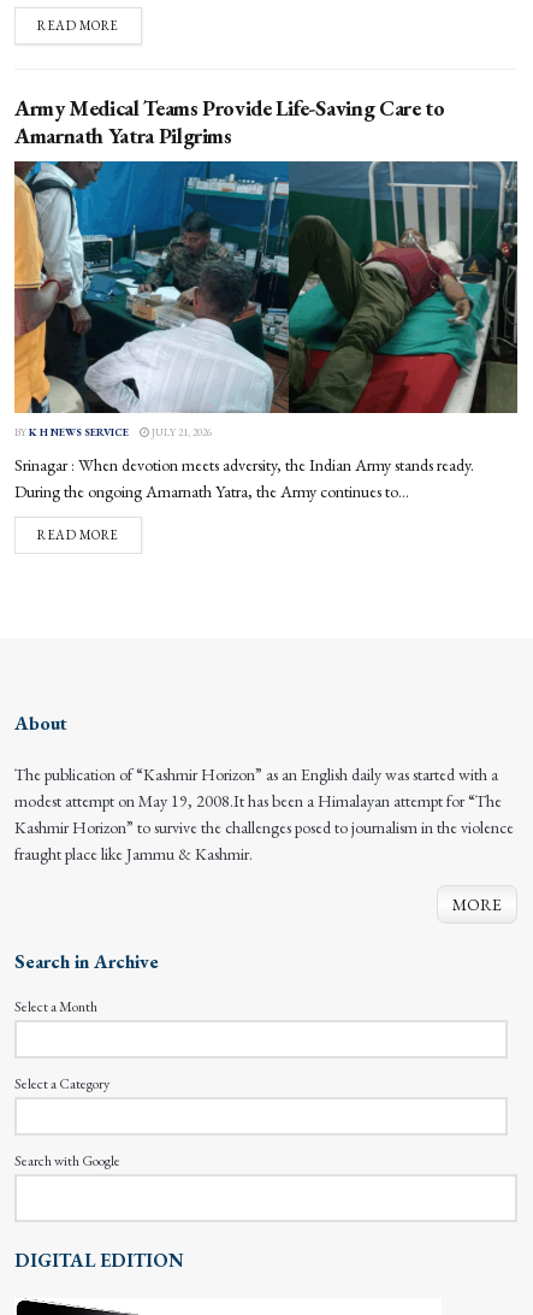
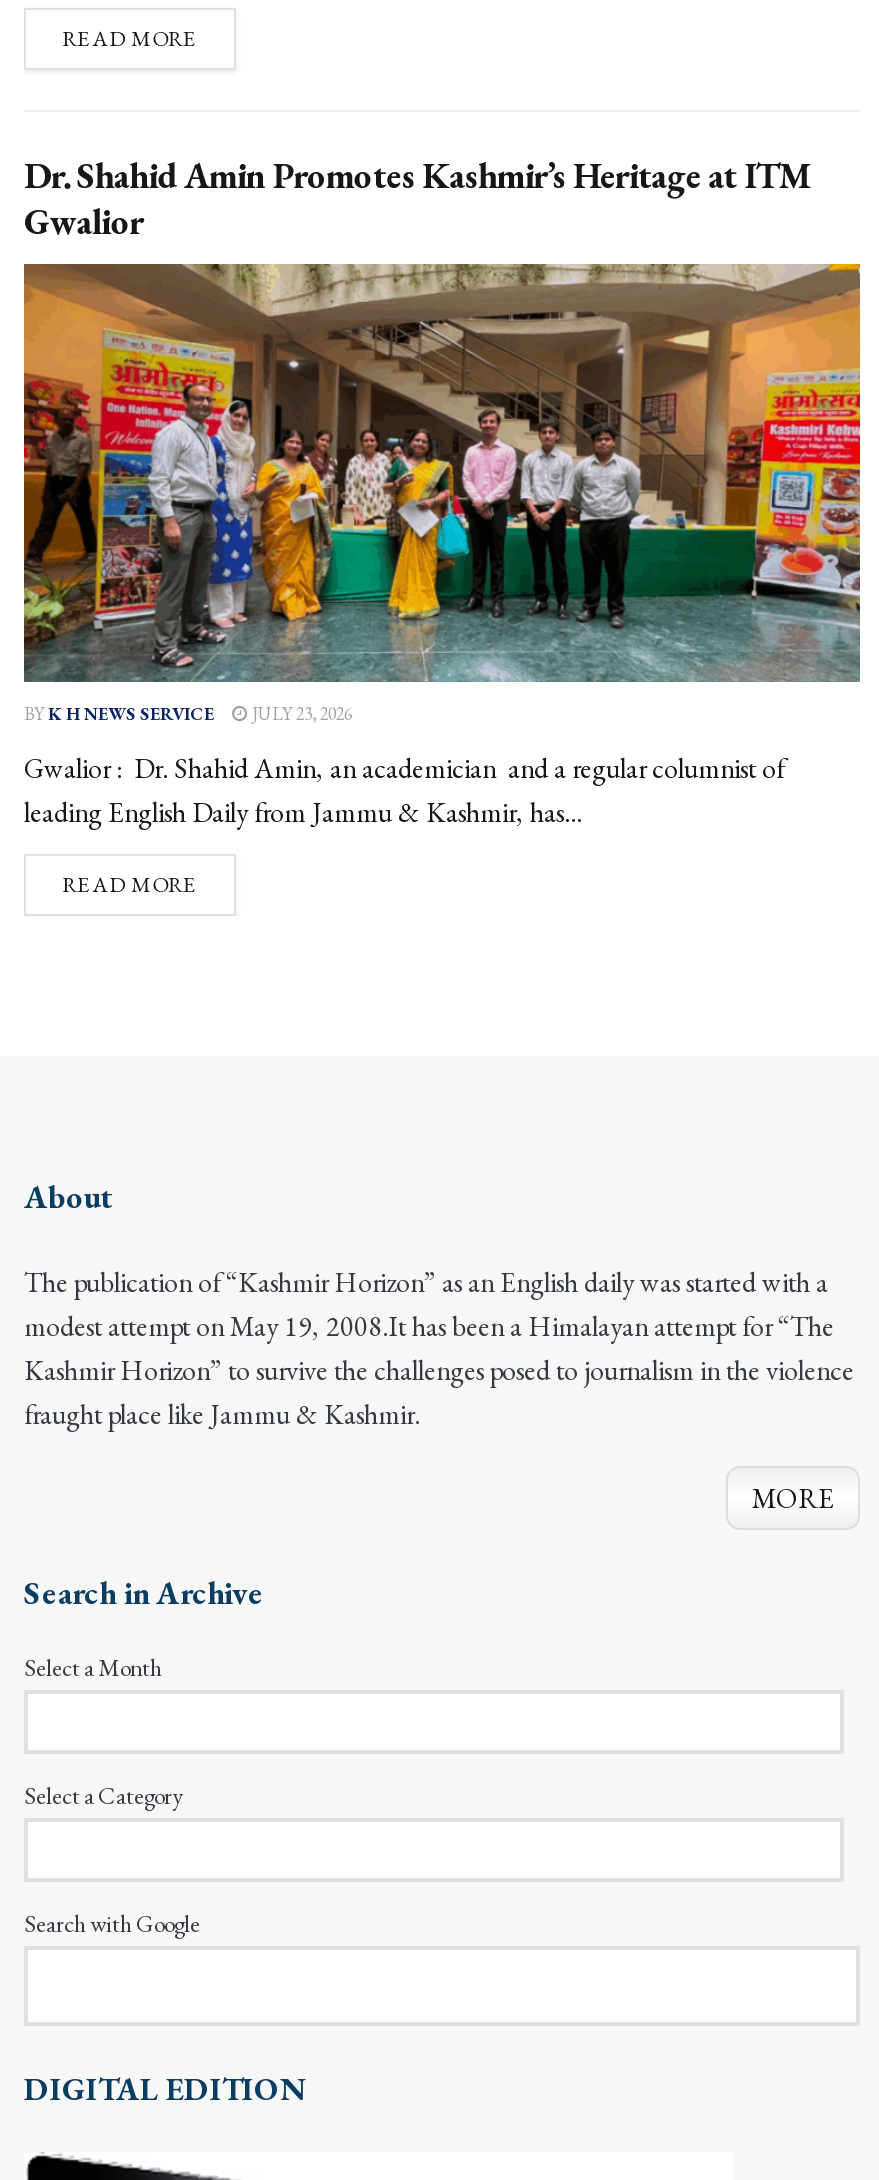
- Army Medical Teams Provide Life-Saving Care to
- Amarnath Yatra Pilgrims
+ Dr. Shahid Amin Promotes Kashmir’s Heritage at ITM
+ Gwalior

- [image]
- BY K H NEWS SERVICE JULY 21, 2026
+ [image]
+ BY K H NEWS SERVICE JULY 23, 2026

- Srinagar : When devotion meets adversity, the Indian Army stands ready.
- During the ongoing Amarnath Yatra, the Army continues to...
+ Gwalior : Dr. Shahid Amin, an academician and a regular columnist of
+ leading English Daily from Jammu & Kashmir, has...
